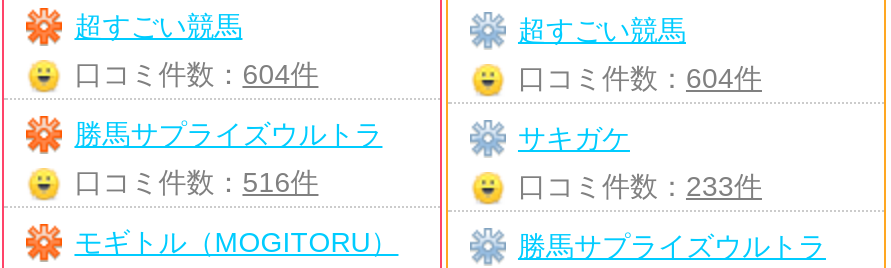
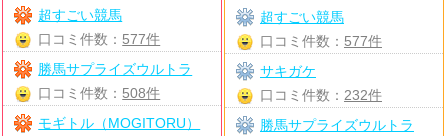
- 口コミ件数：604件
+ 口コミ件数：577件

- 口コミ件数：604件
+ 口コミ件数：577件

- 口コミ件数：516件
+ 口コミ件数：508件

- 口コミ件数：233件
+ 口コミ件数：232件
